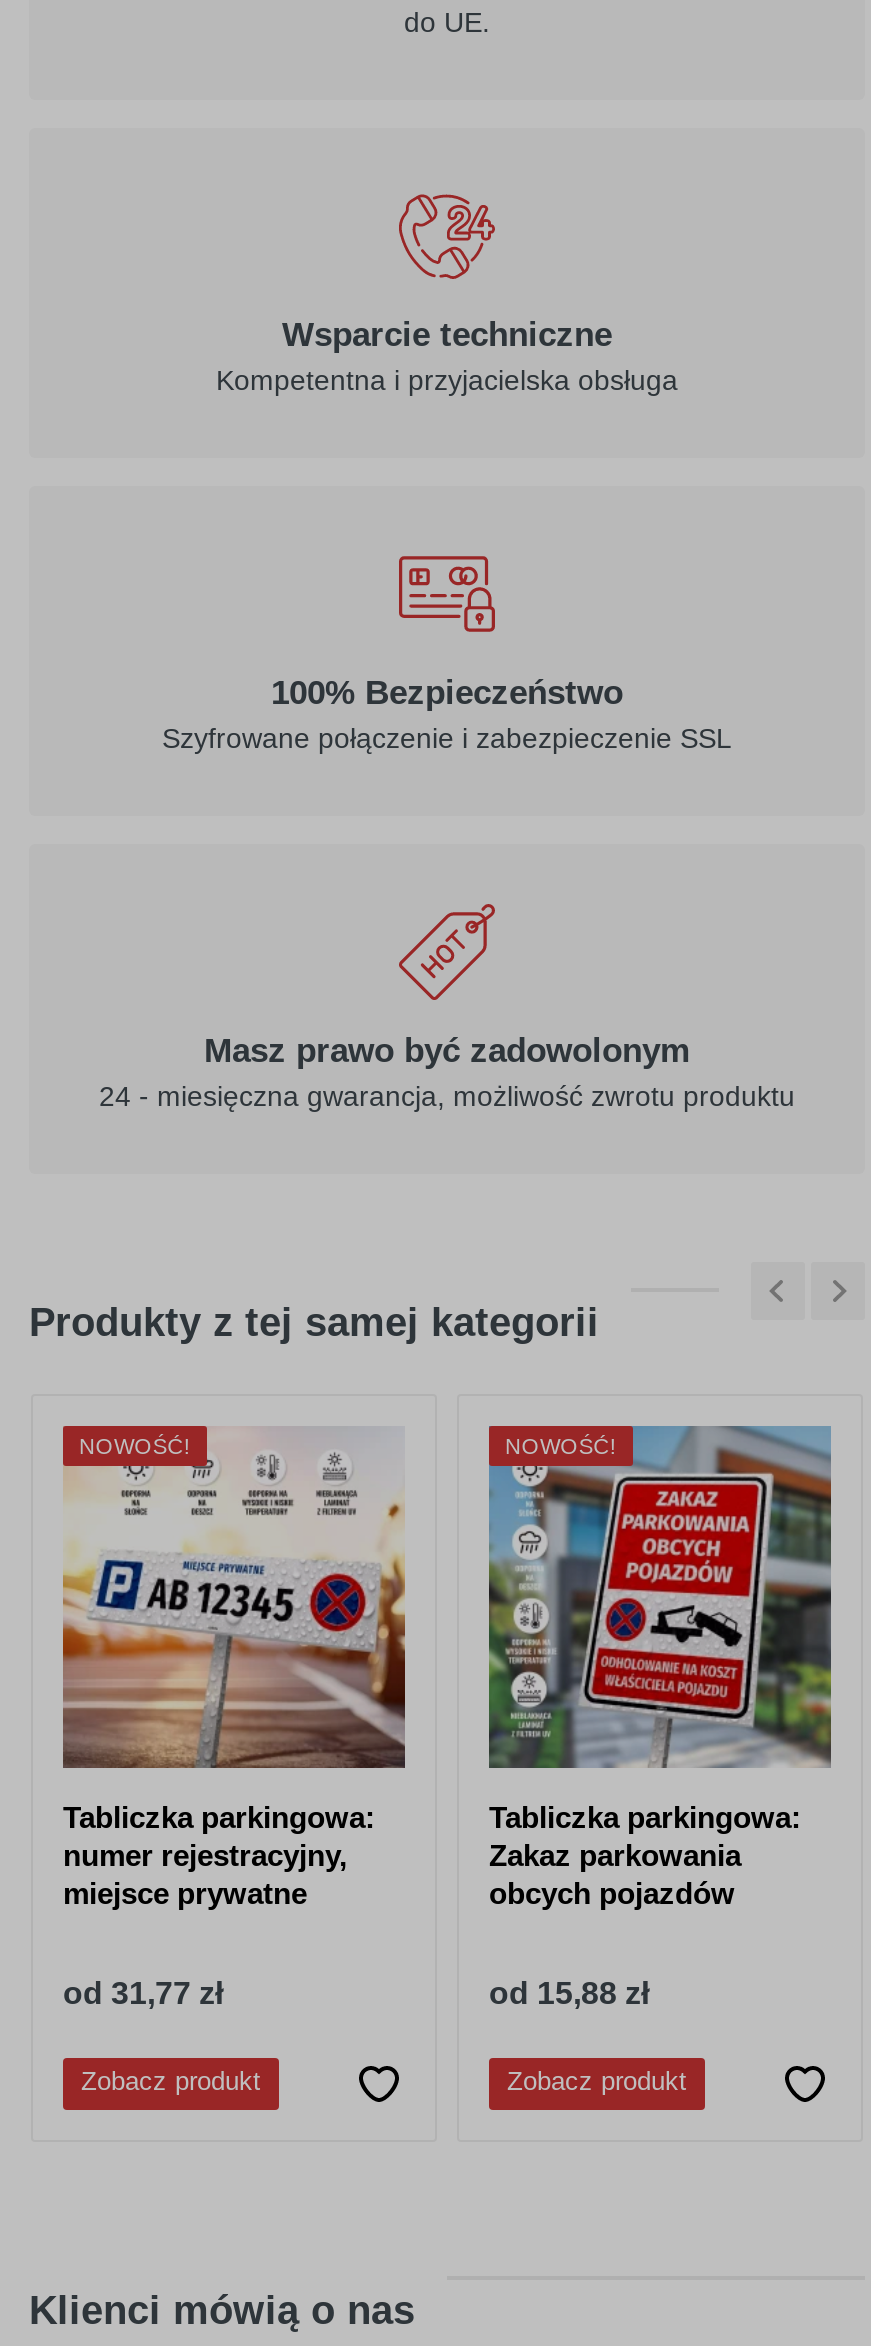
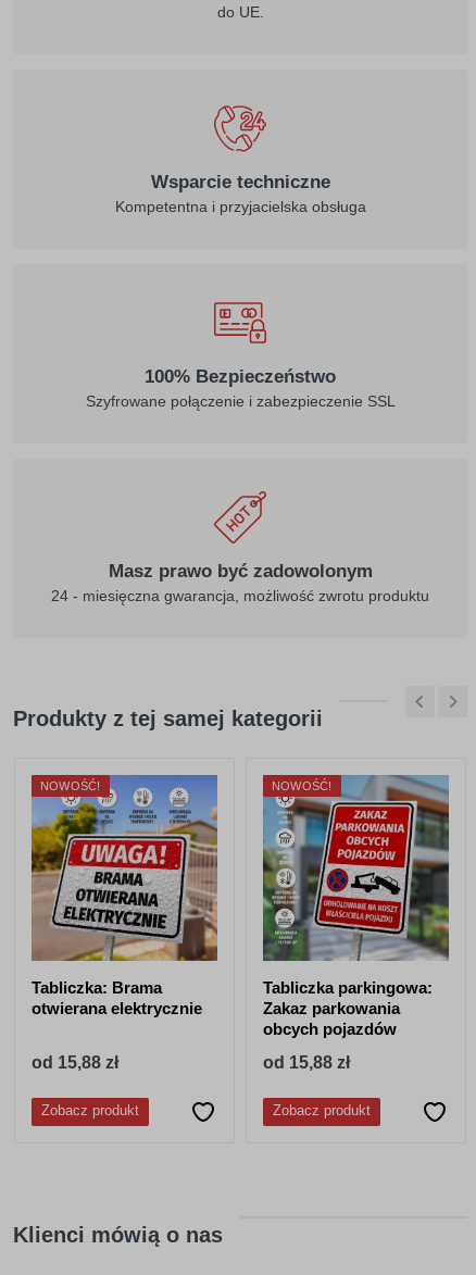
- [image]
- Tabliczka parkingowa:
- numer rejestracyjny,
- miejsce prywatne
+ [image]
+ Tabliczka: Brama
+ otwierana elektrycznie

- od 31,77 zł
+ od 15,88 zł
